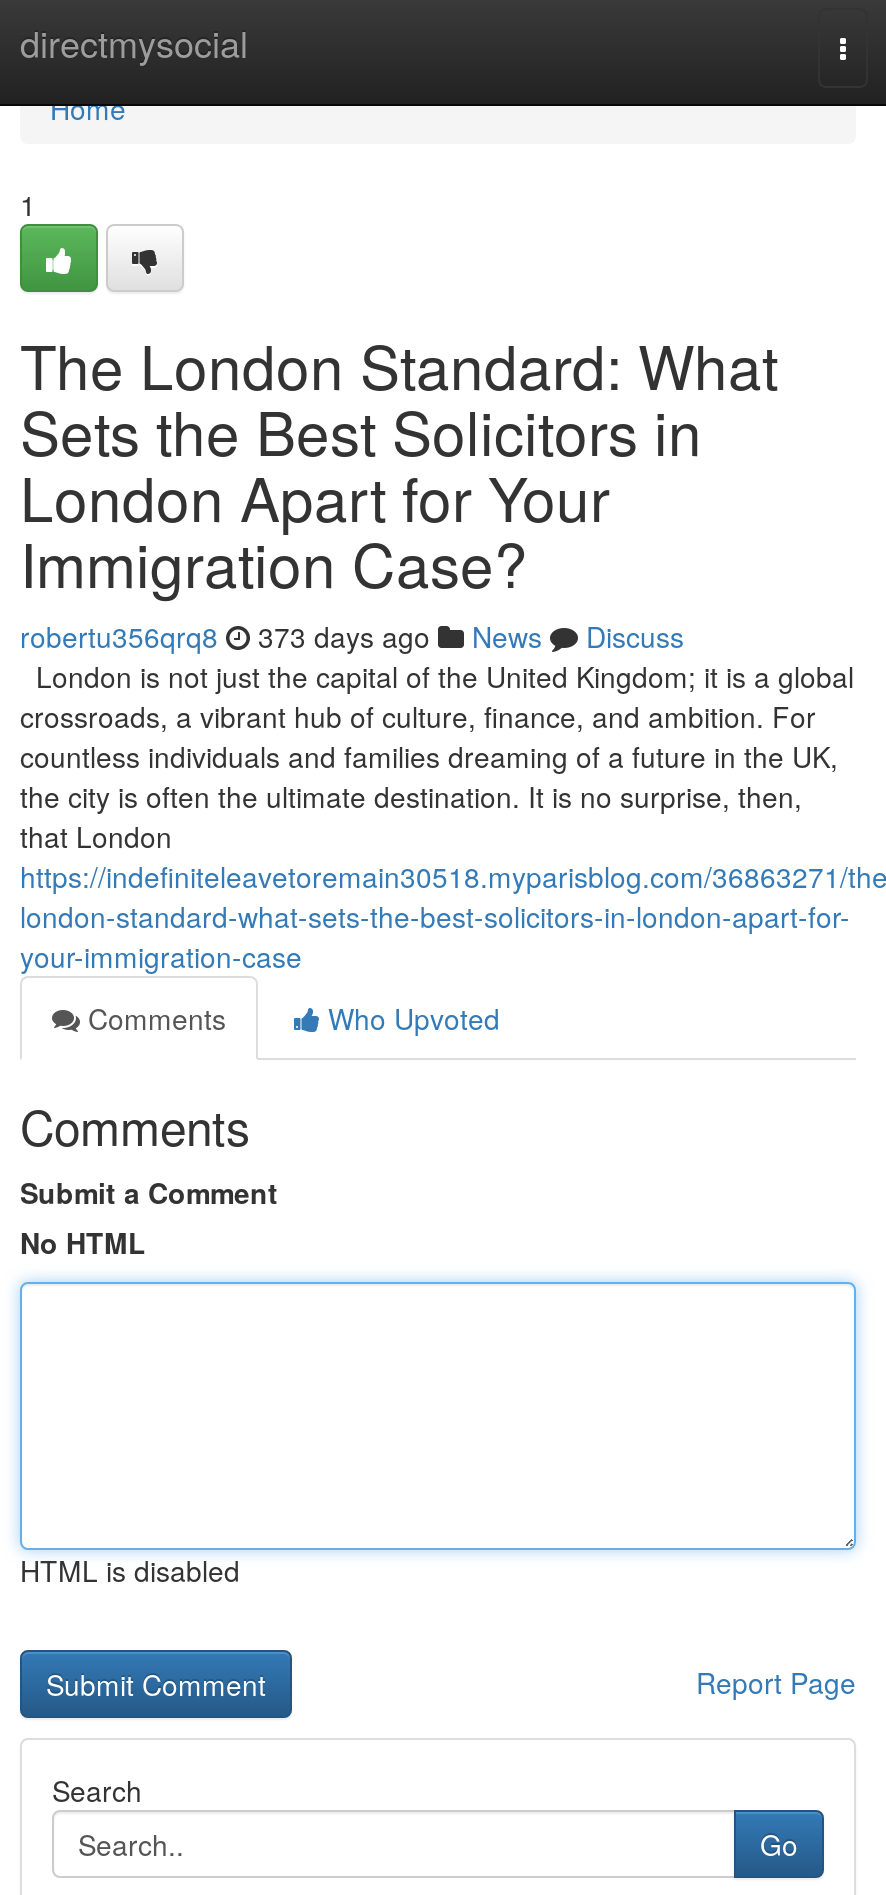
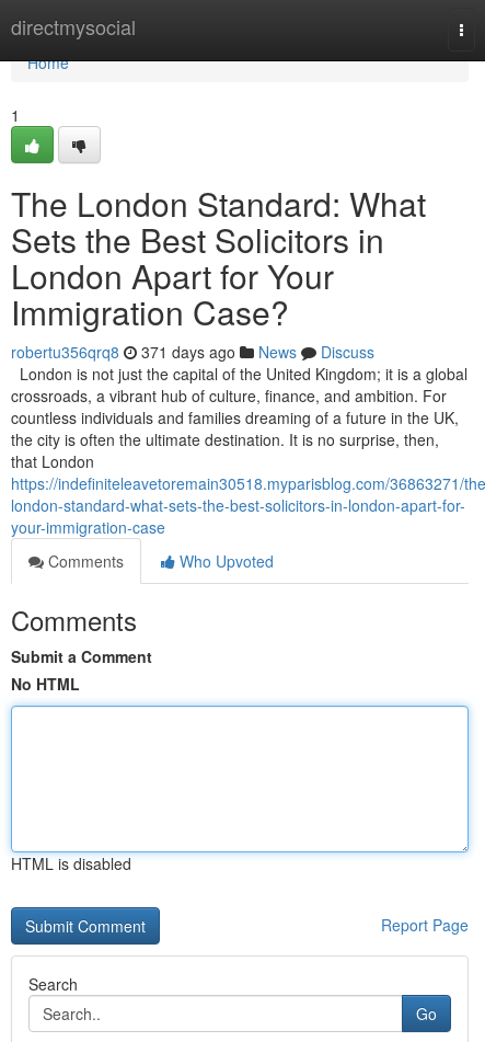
- robertu356qrq8 373 days ago News Discuss
+ robertu356qrq8 371 days ago News Discuss
